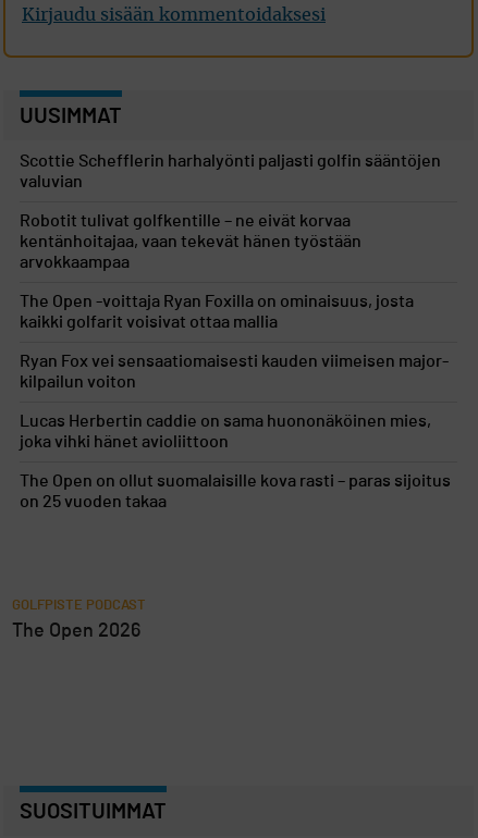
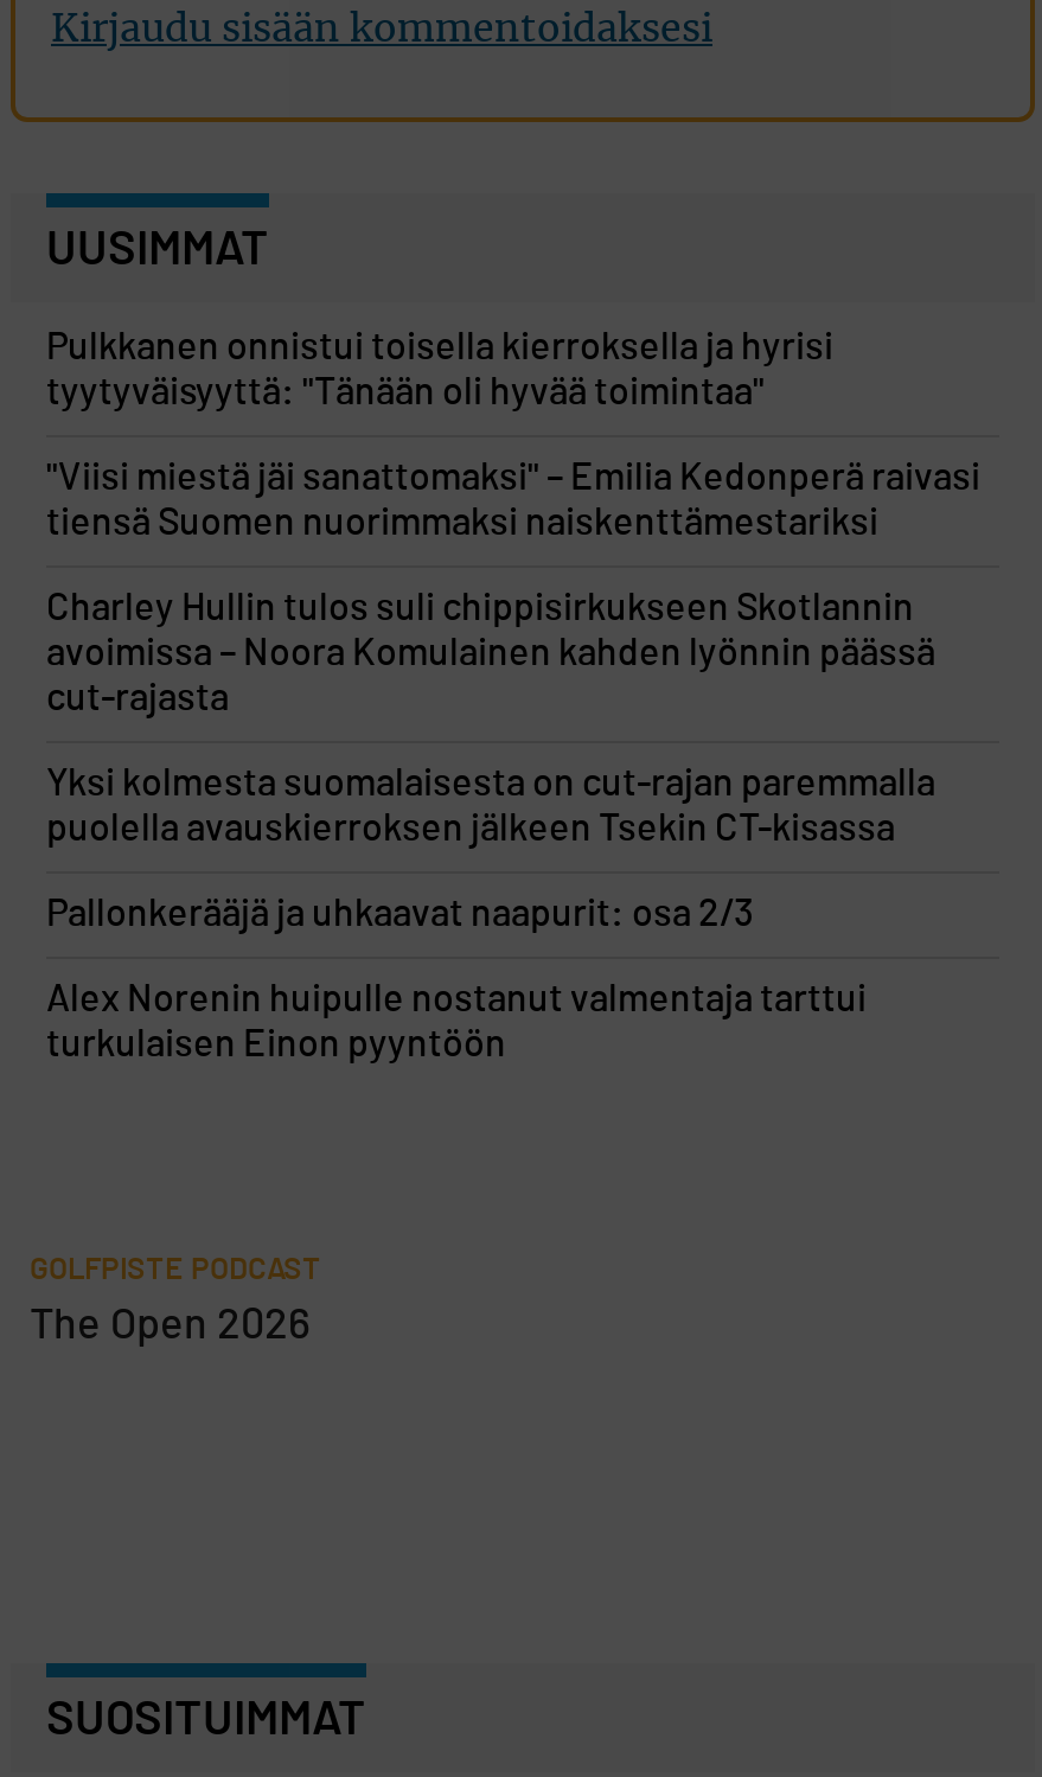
- Scottie Schefflerin harhalyönti paljasti golfin sääntöjen
- valuvian
+ Pulkkanen onnistui toisella kierroksella ja hyrisi
+ tyytyväisyyttä: "Tänään oli hyvää toimintaa"

- Robotit tulivat golfkentille – ne eivät korvaa
- kentänhoitajaa, vaan tekevät hänen työstään
- arvokkaampaa
+ "Viisi miestä jäi sanattomaksi" – Emilia Kedonperä raivasi
+ tiensä Suomen nuorimmaksi naiskenttämestariksi

- The Open -voittaja Ryan Foxilla on ominaisuus, josta
- kaikki golfarit voisivat ottaa mallia
+ Charley Hullin tulos suli chippisirkukseen Skotlannin
+ avoimissa – Noora Komulainen kahden lyönnin päässä
+ cut-rajasta

- Ryan Fox vei sensaatiomaisesti kauden viimeisen major-
- kilpailun voiton
+ Yksi kolmesta suomalaisesta on cut-rajan paremmalla
+ puolella avauskierroksen jälkeen Tsekin CT-kisassa

- Lucas Herbertin caddie on sama huononäköinen mies,
- joka vihki hänet avioliittoon
+ Pallonkerääjä ja uhkaavat naapurit: osa 2/3

- The Open on ollut suomalaisille kova rasti – paras sijoitus
- on 25 vuoden takaa
+ Alex Norenin huipulle nostanut valmentaja tarttui
+ turkulaisen Einon pyyntöön
